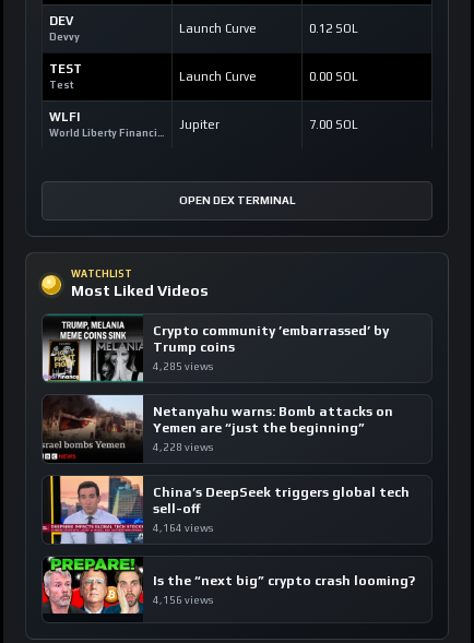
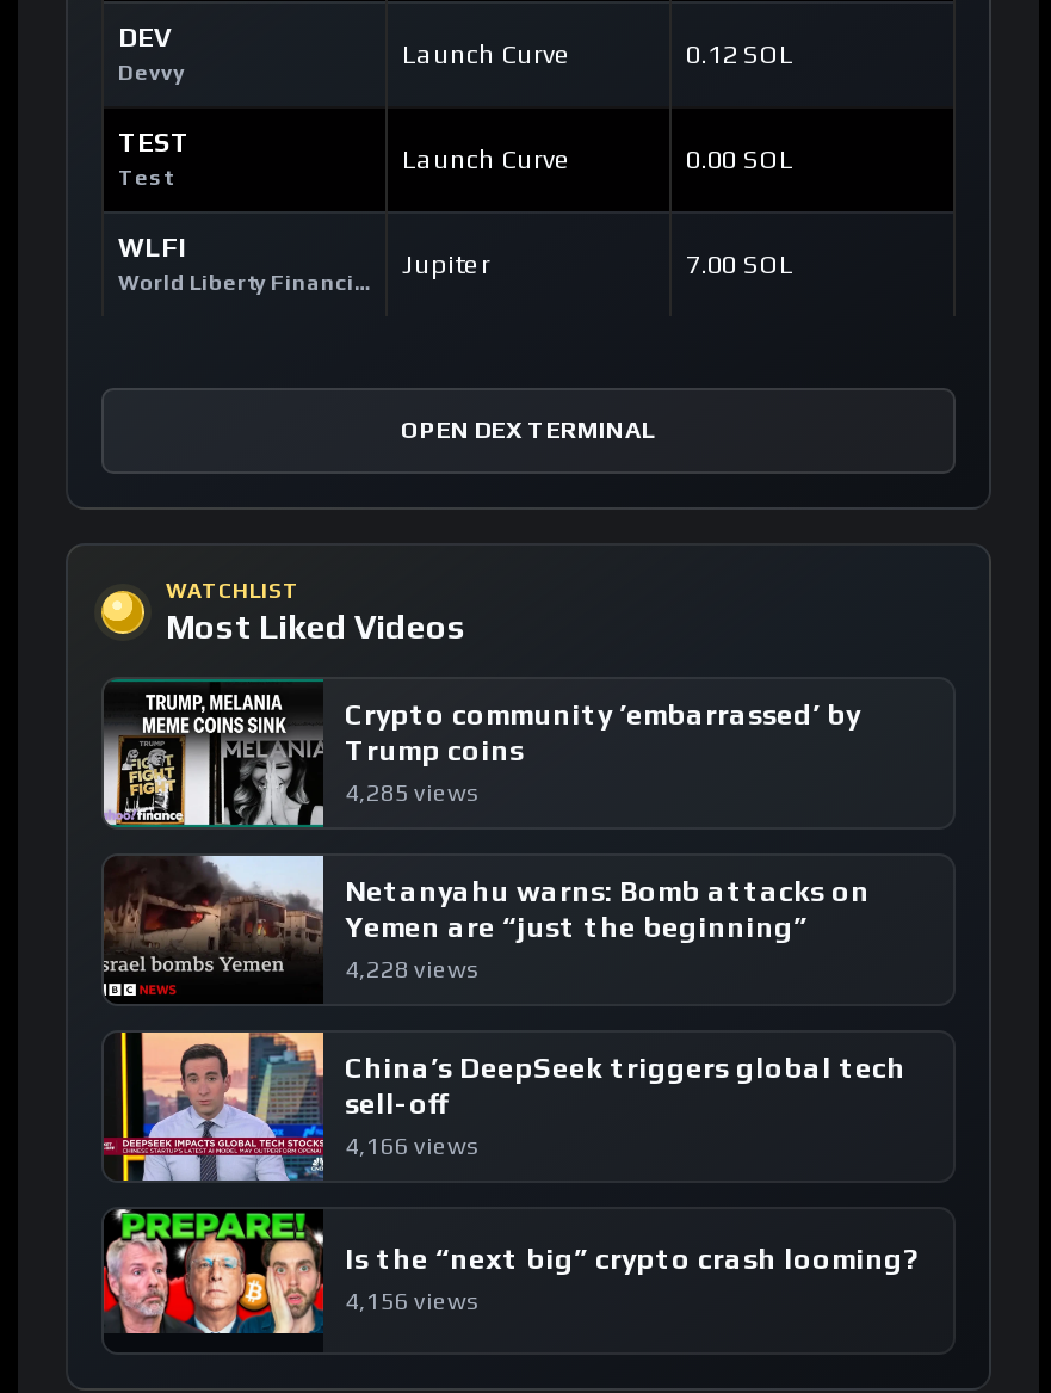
- 4,164 views
+ 4,166 views
